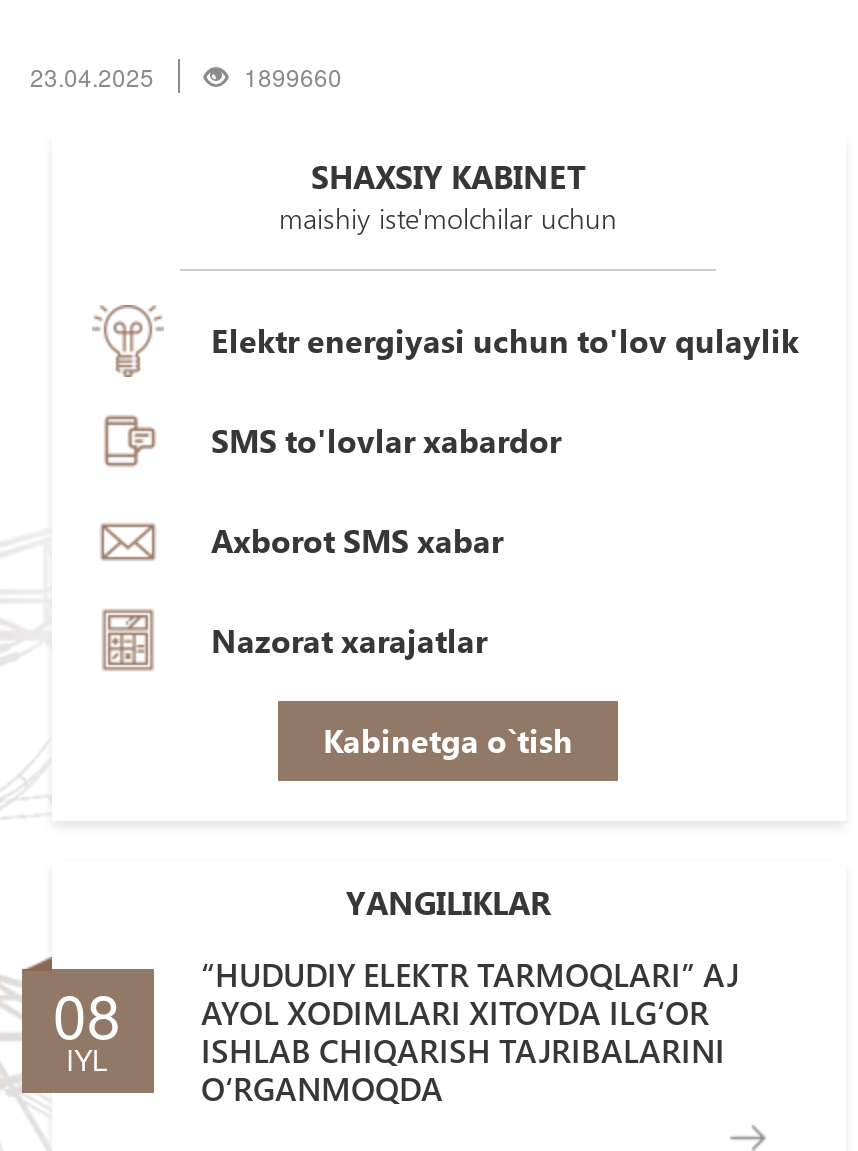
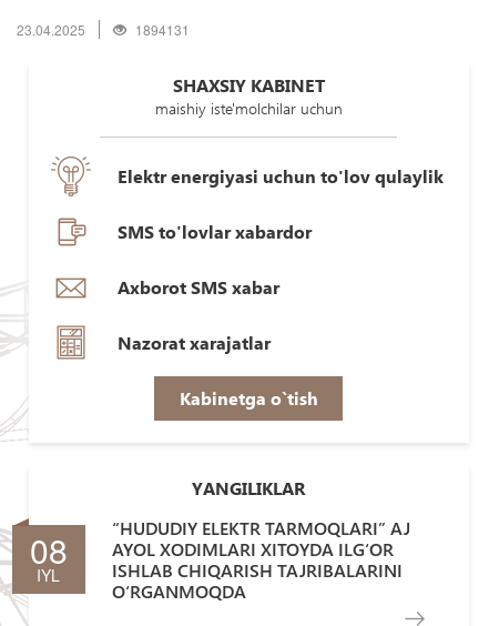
- 1899660
+ 1894131
